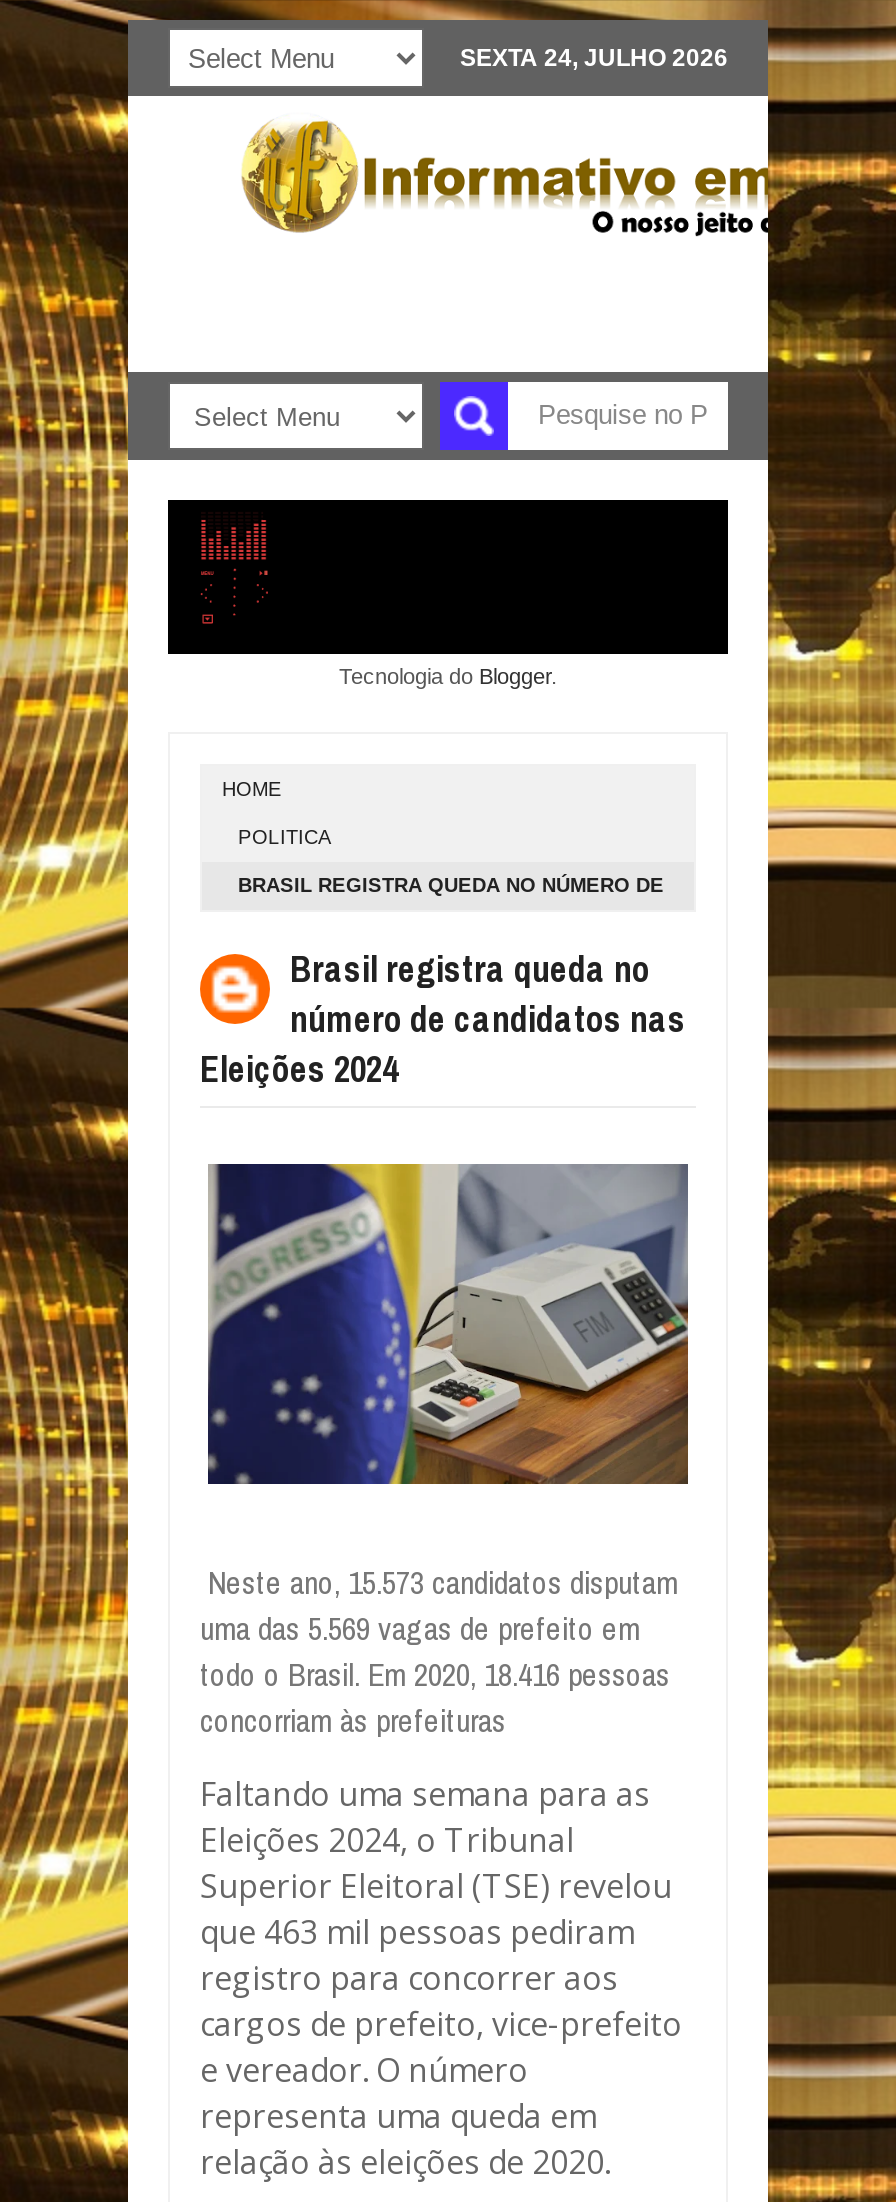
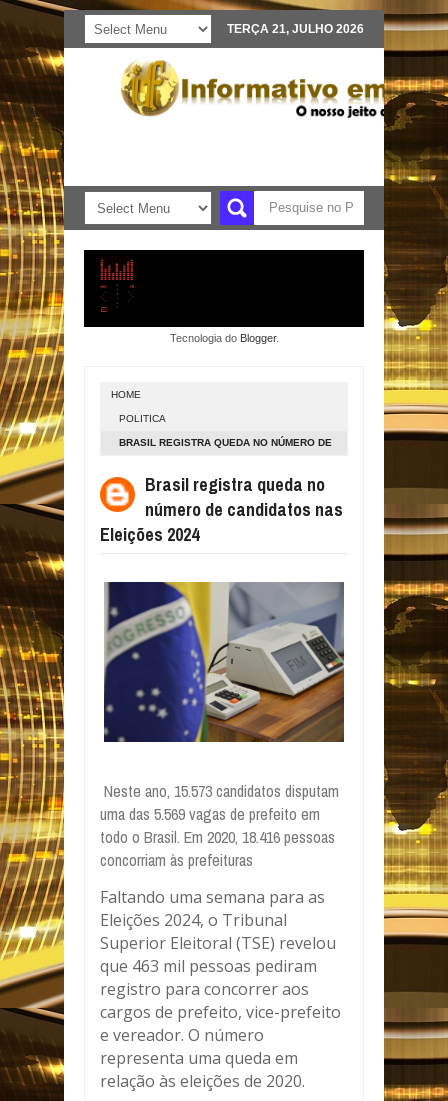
- SEXTA 24, JULHO 2026
+ TERÇA 21, JULHO 2026
